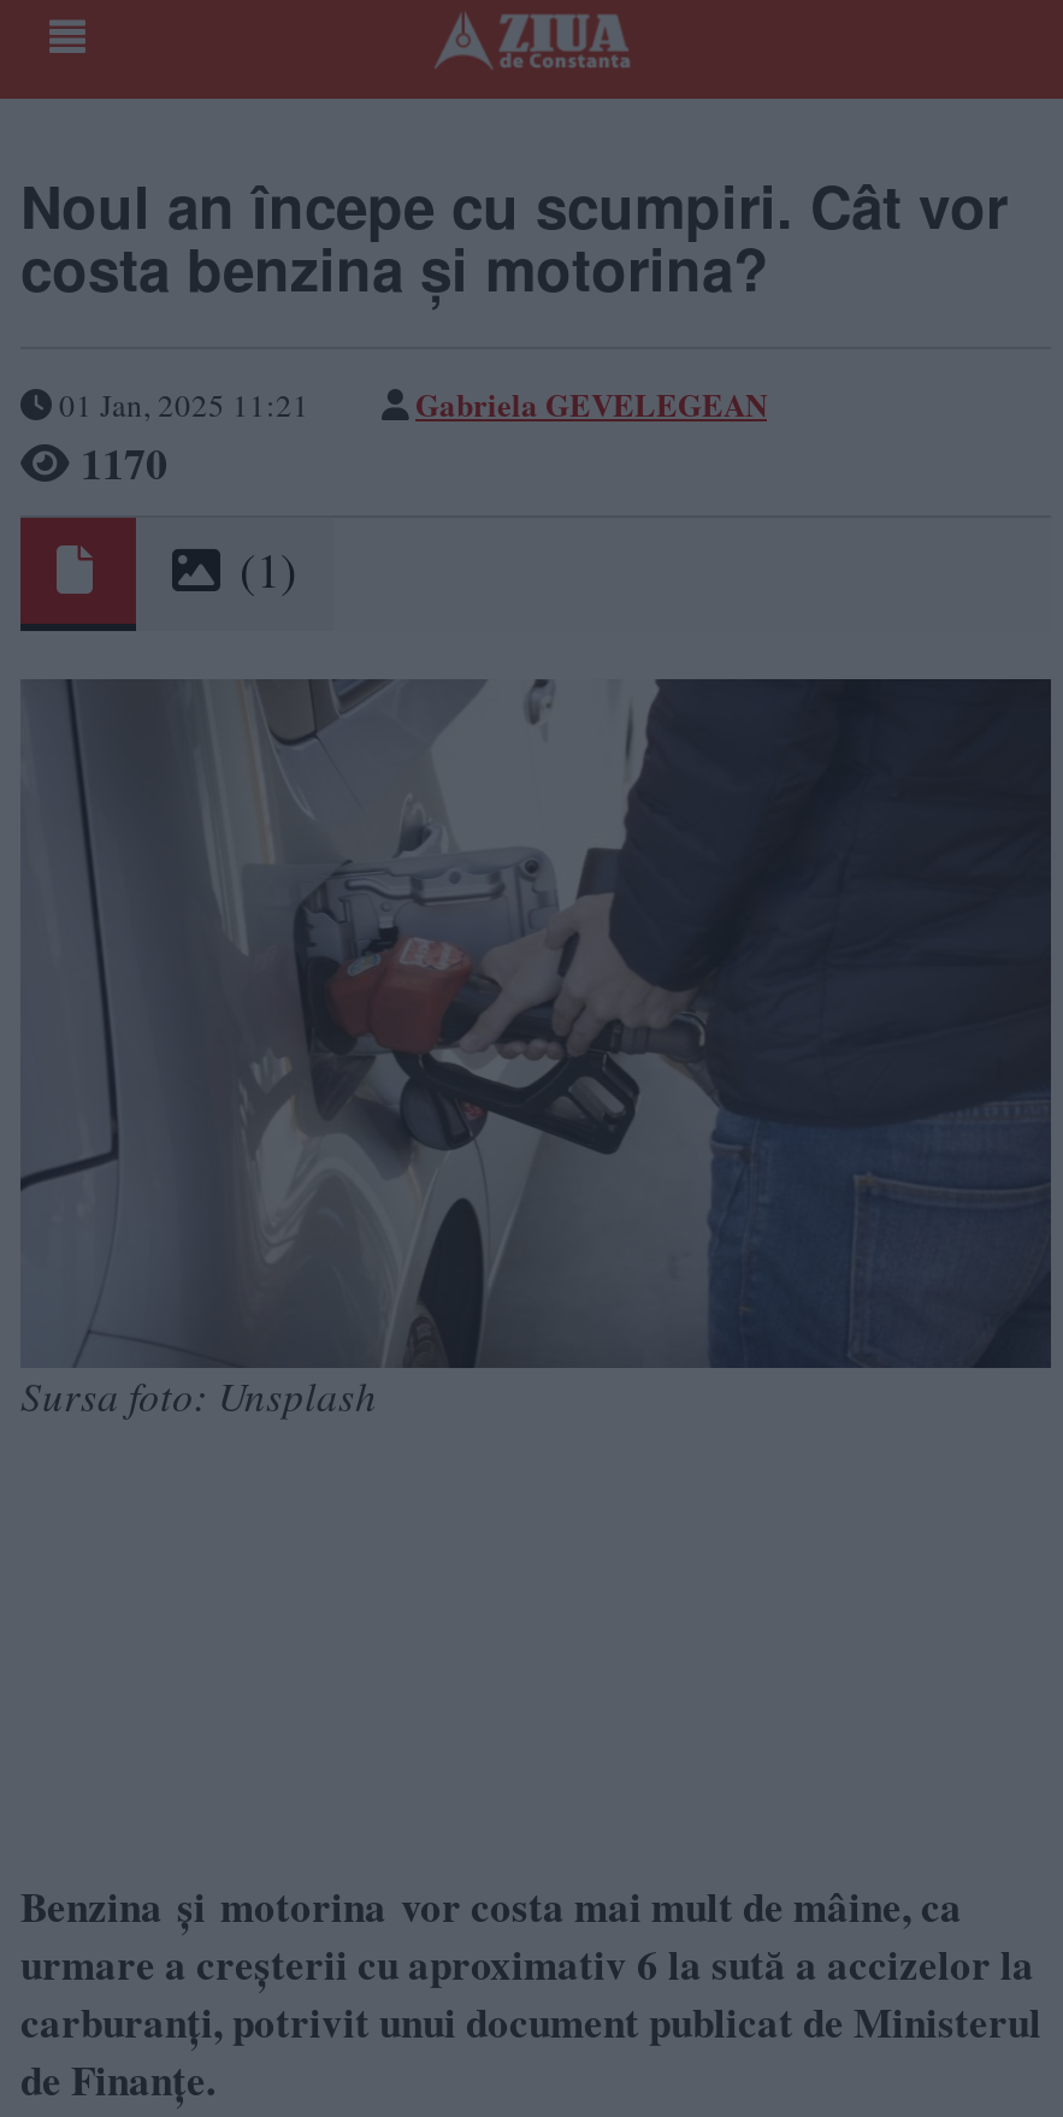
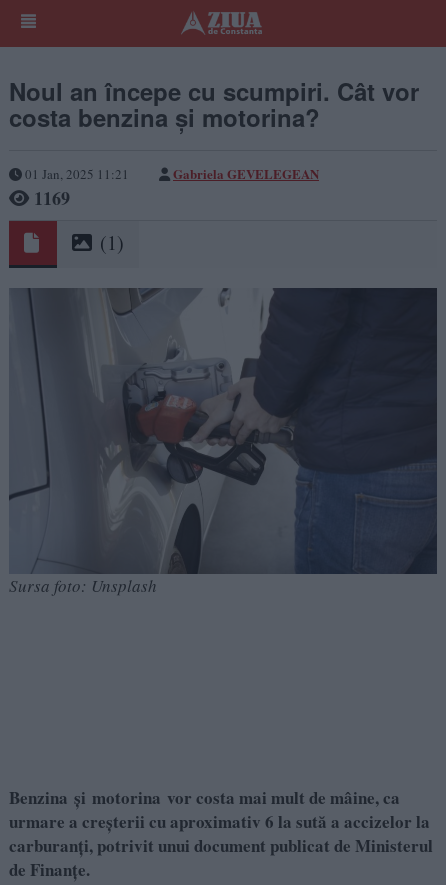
- 1170
+ 1169
